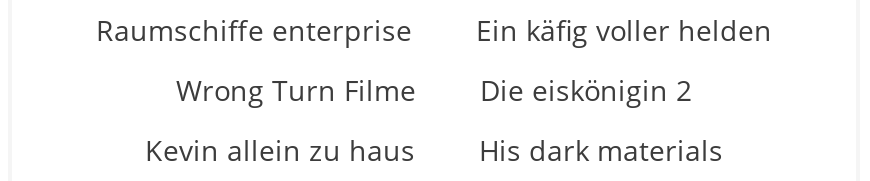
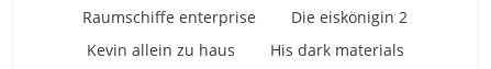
- Ein käfig voller helden
- Wrong Turn Filme
